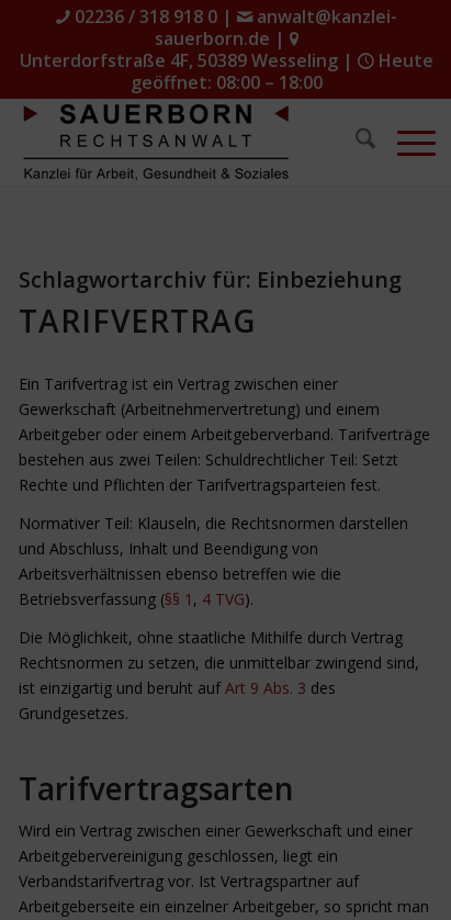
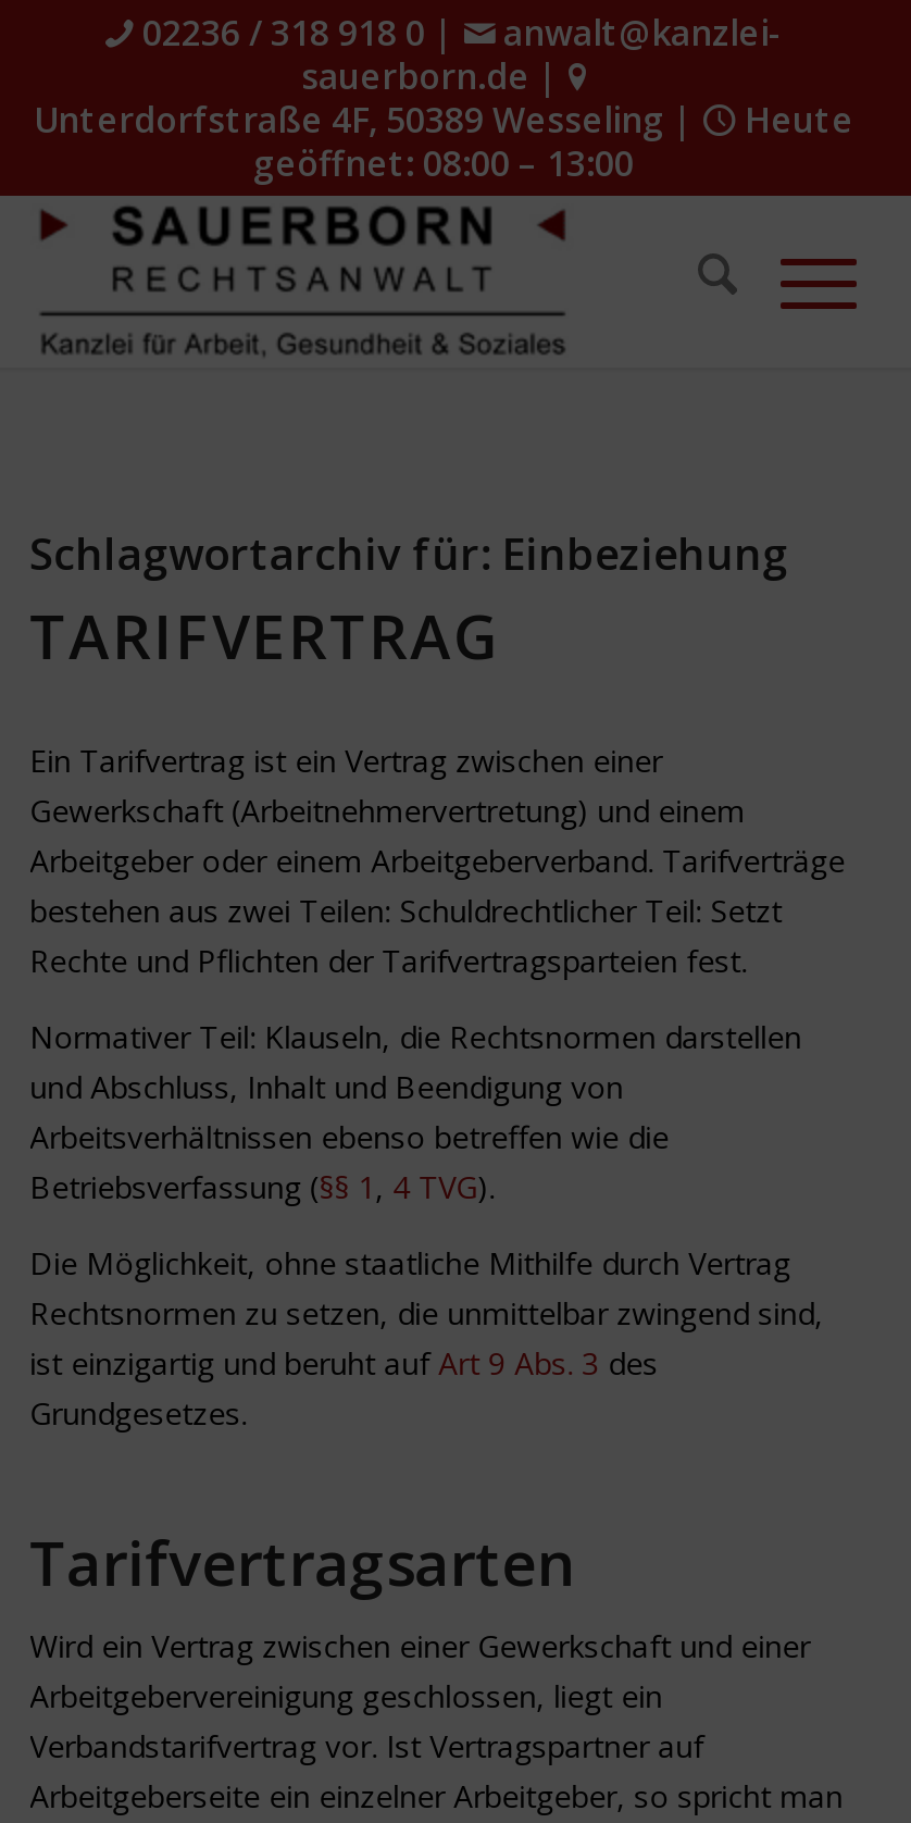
- geöffnet: 08:00 – 18:00
+ geöffnet: 08:00 – 13:00
